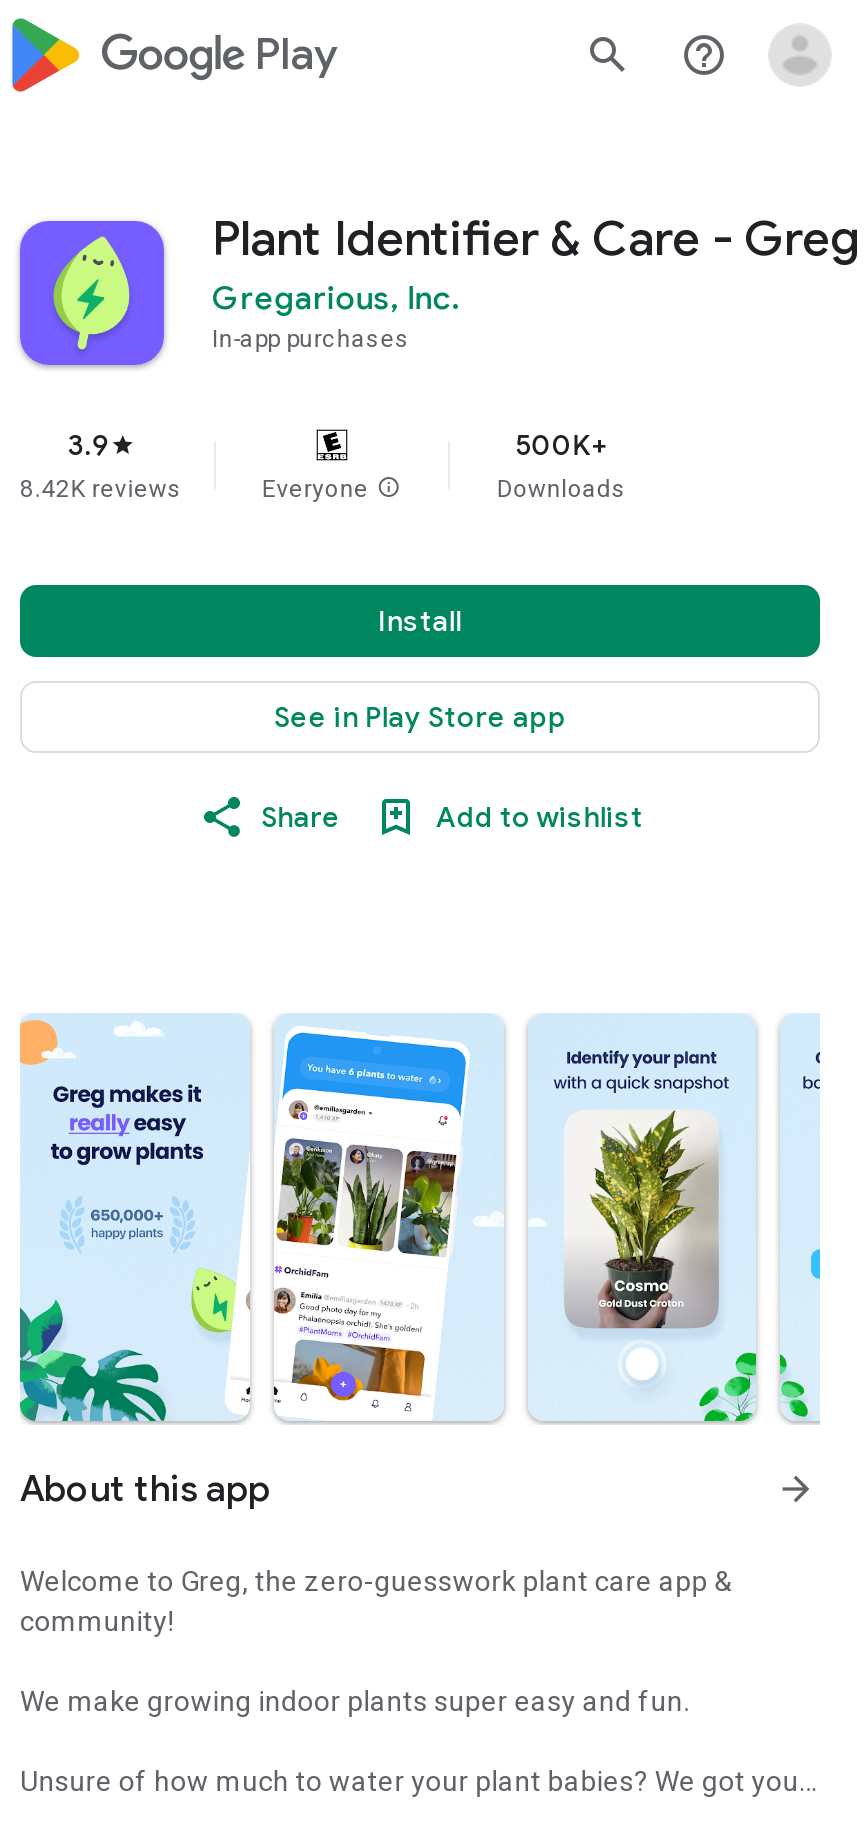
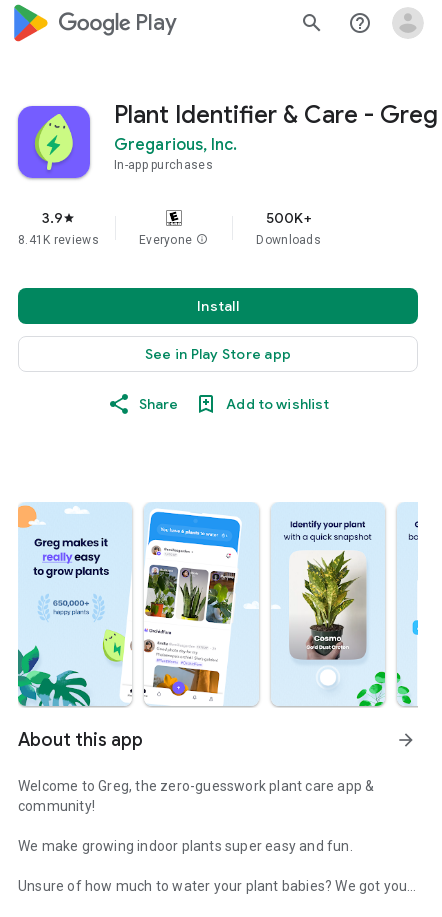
- 8.42K reviews
+ 8.41K reviews
